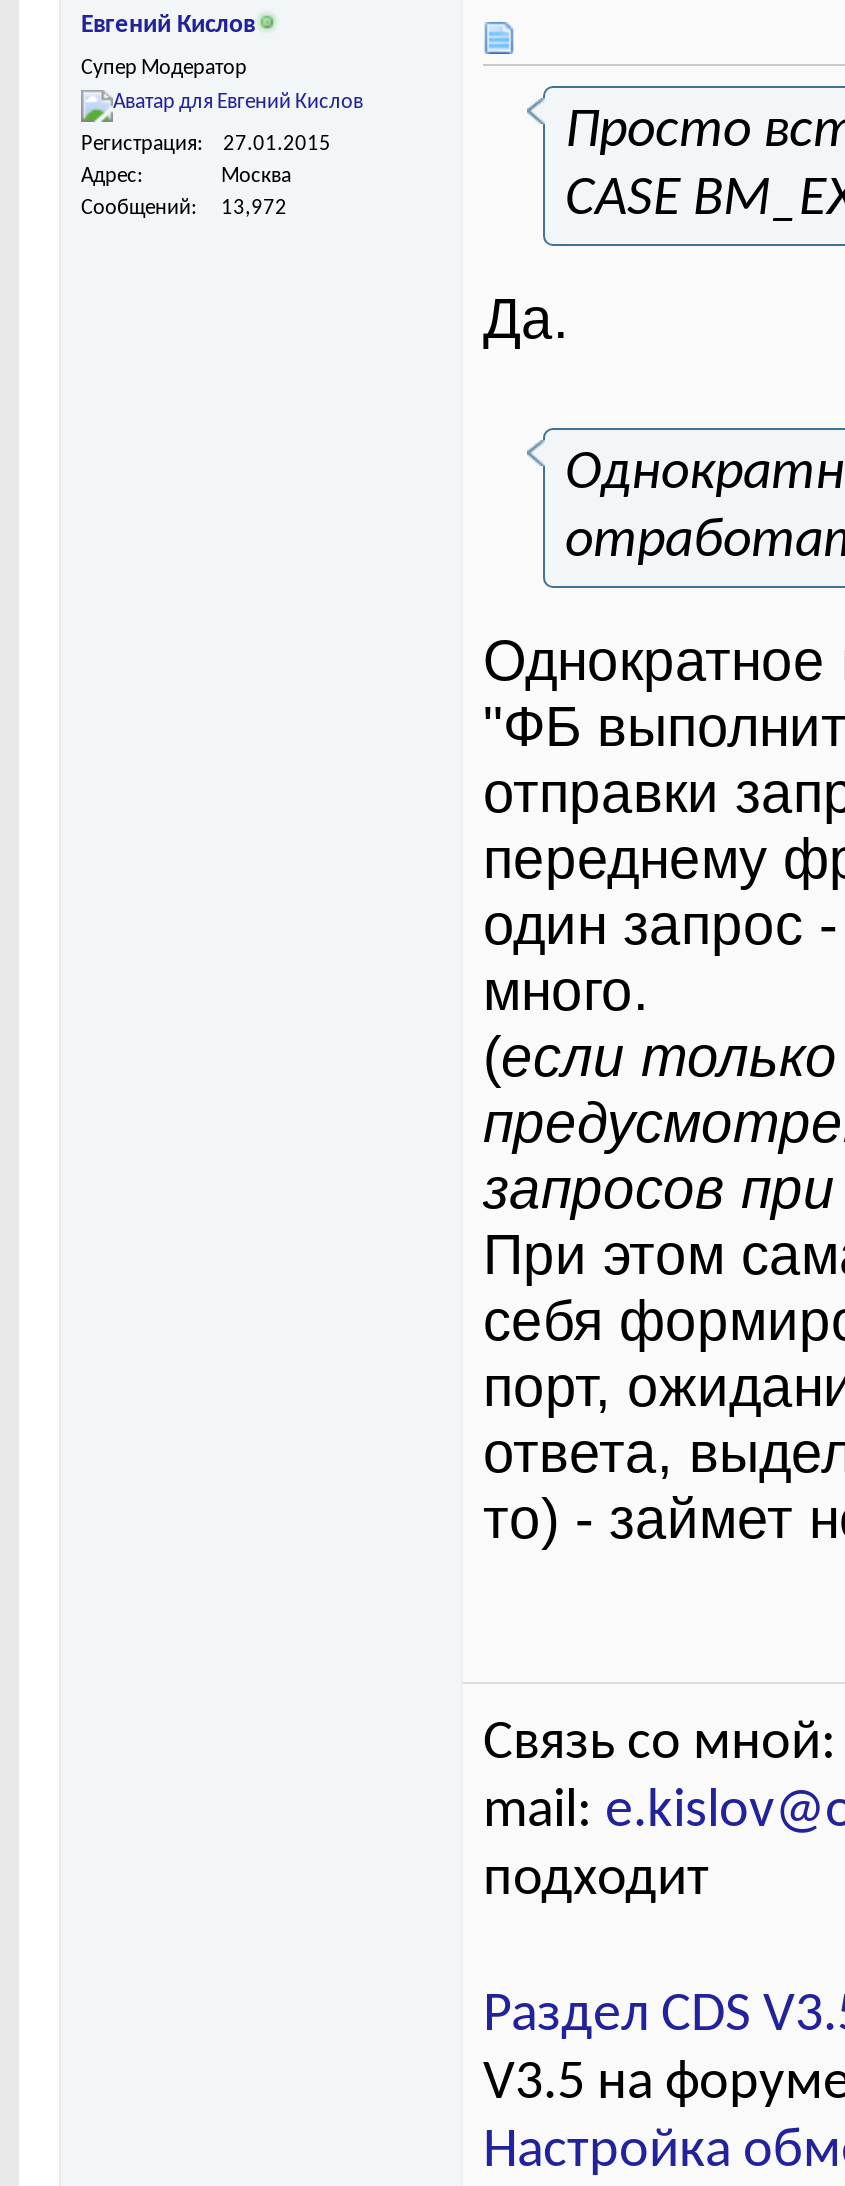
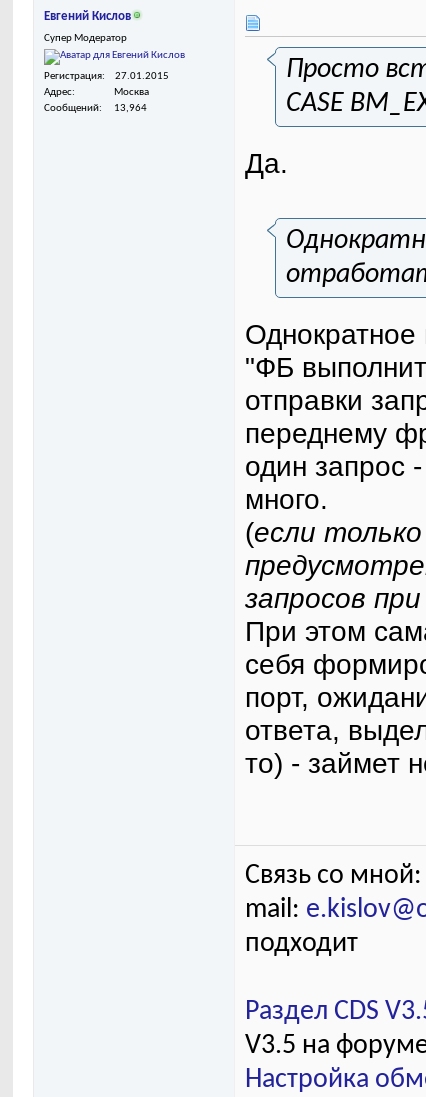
- Сообщений 13,972
+ Сообщений 13,964
